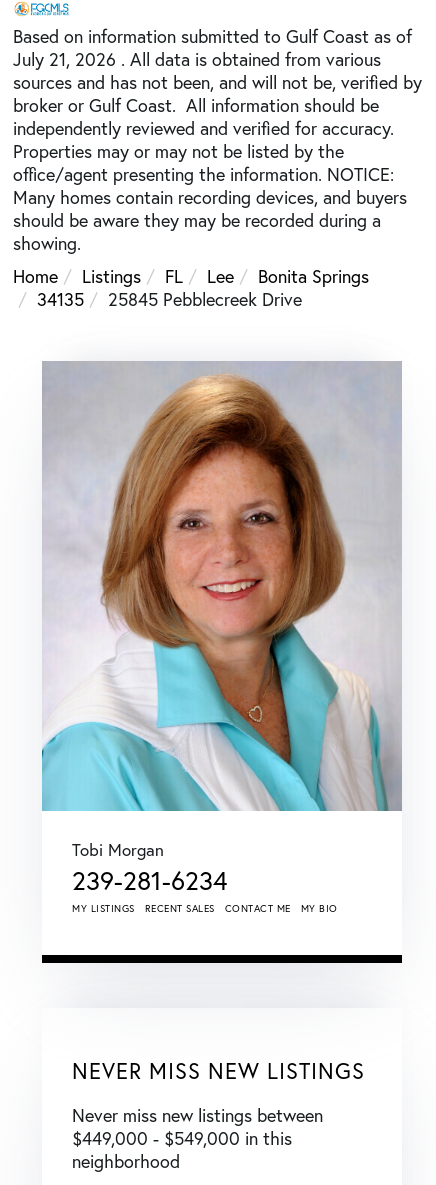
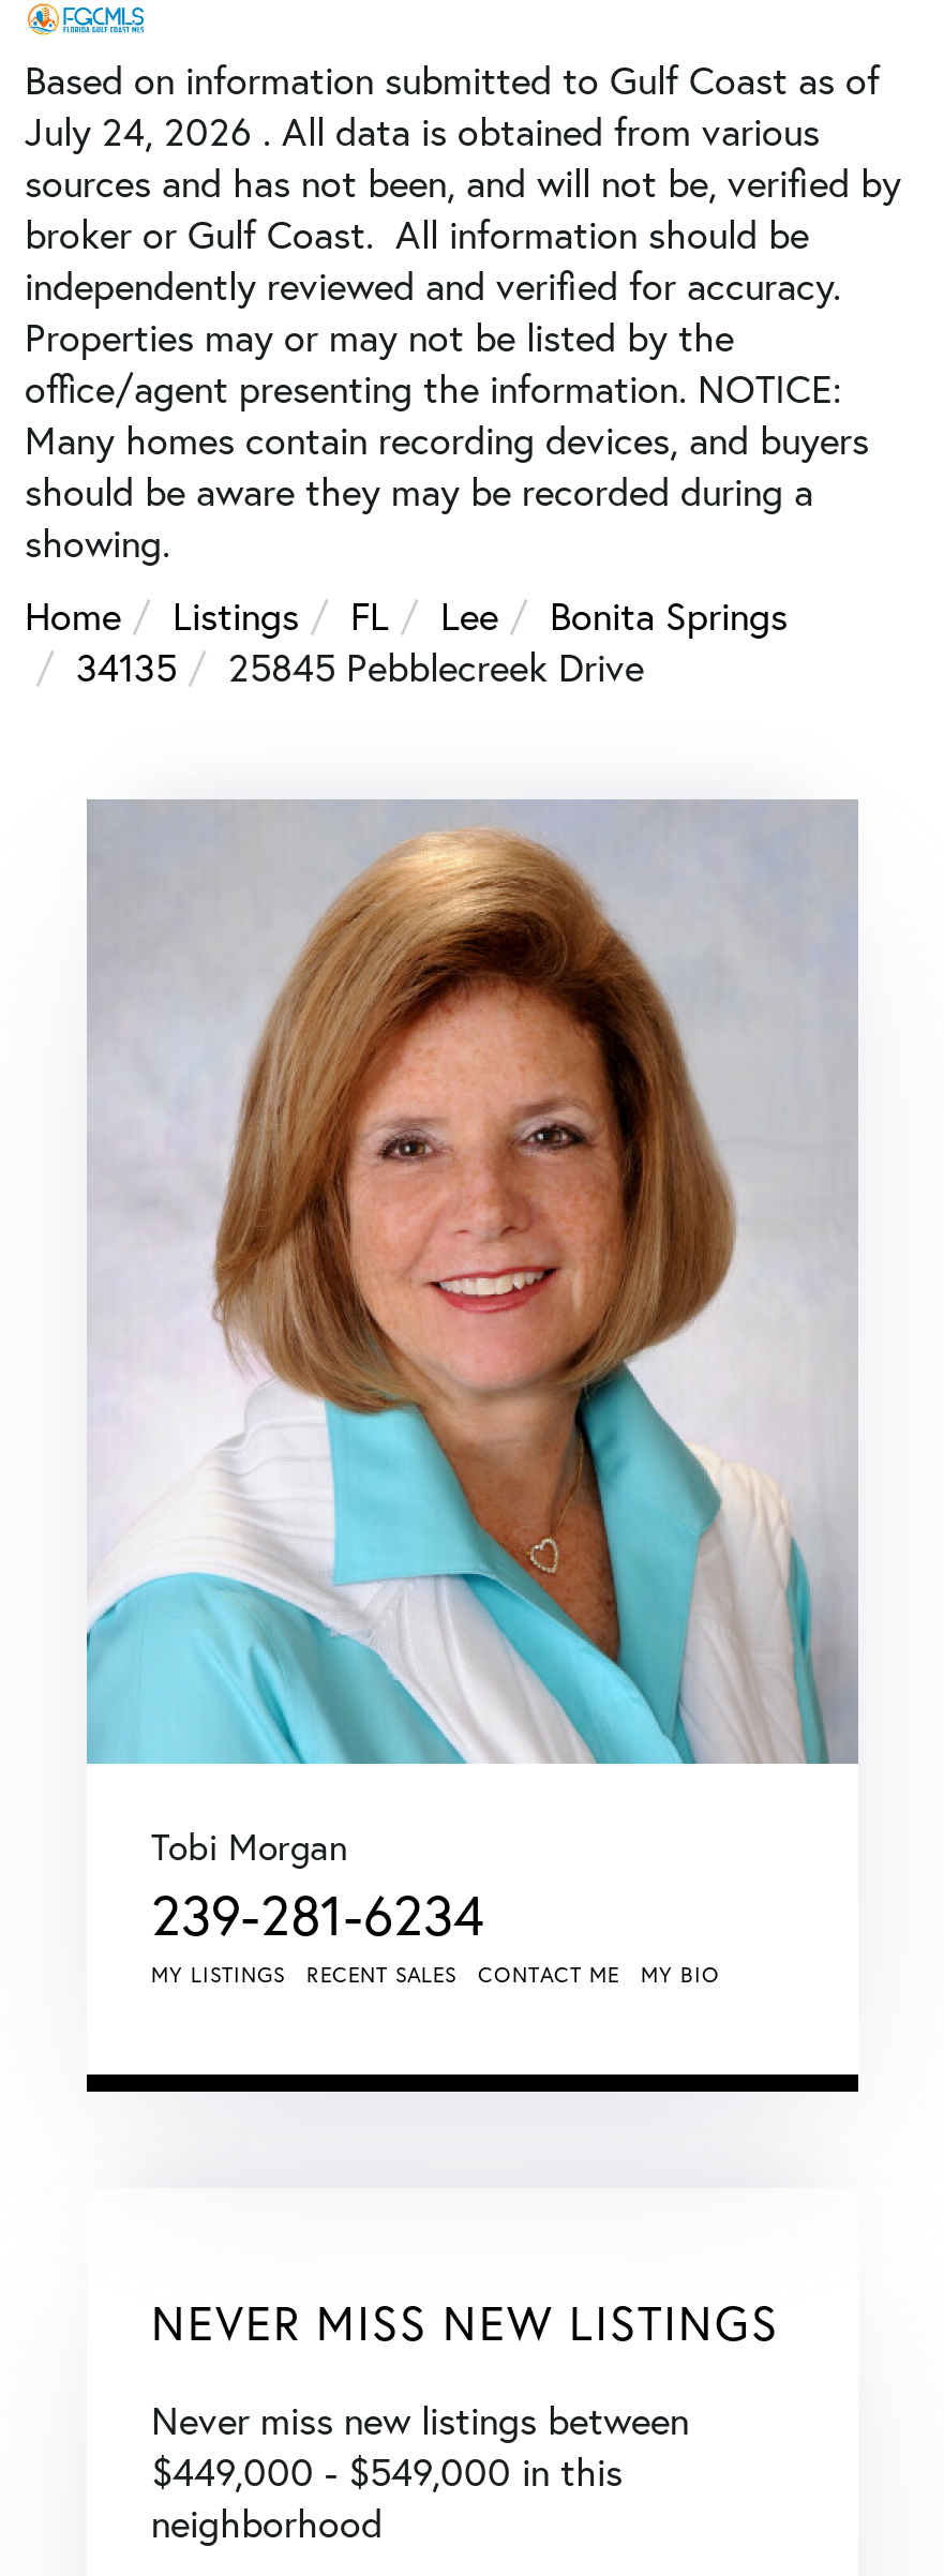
- July 21, 2026 . All data is obtained from various
+ July 24, 2026 . All data is obtained from various
